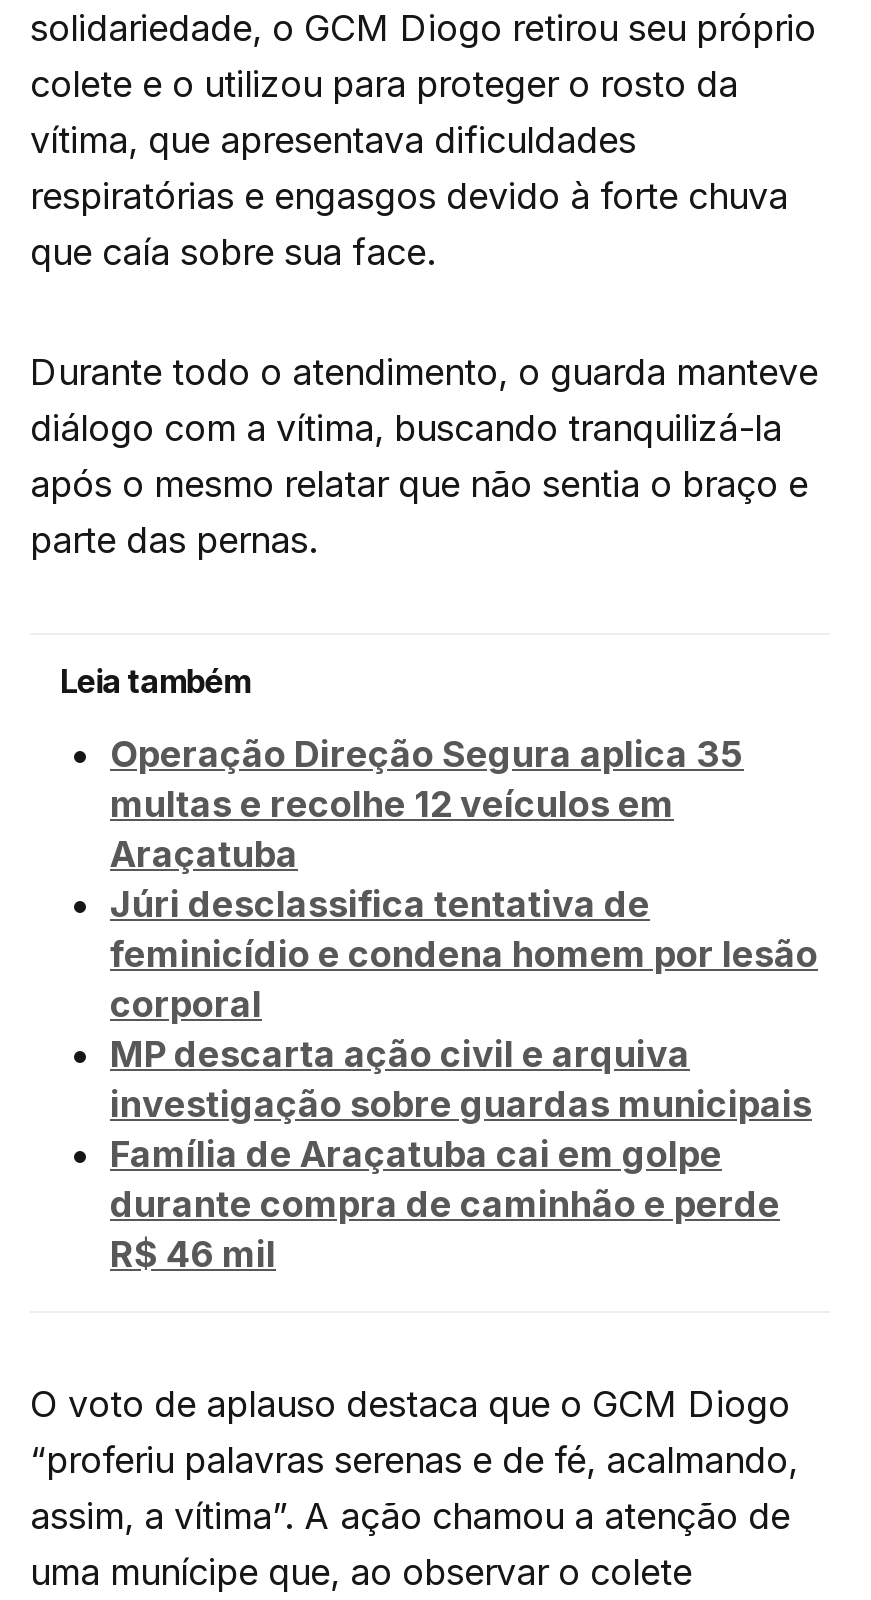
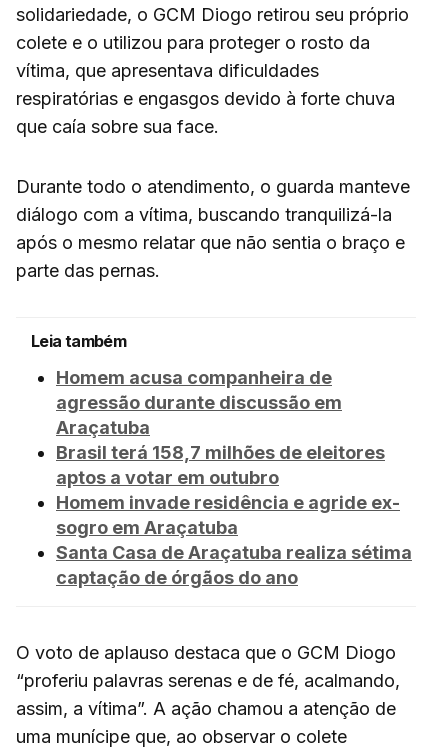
- Operação Direção Segura aplica 35
- multas e recolhe 12 veículos em
+ Homem acusa companheira de
+ agressão durante discussão em

- Júri desclassifica tentativa de
- feminicídio e condena homem por lesão
- corporal
- MP descarta ação civil e arquiva
- investigação sobre guardas municipais
- Família de Araçatuba cai em golpe
- durante compra de caminhão e perde
- R$ 46 mil
+ Brasil terá 158,7 milhões de eleitores
+ aptos a votar em outubro
+ Homem invade residência e agride ex-
+ sogro em Araçatuba
+ Santa Casa de Araçatuba realiza sétima
+ captação de órgãos do ano
